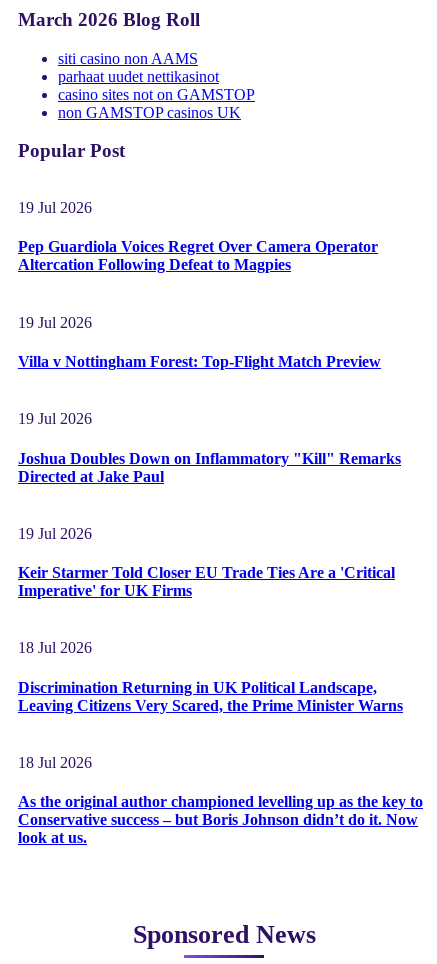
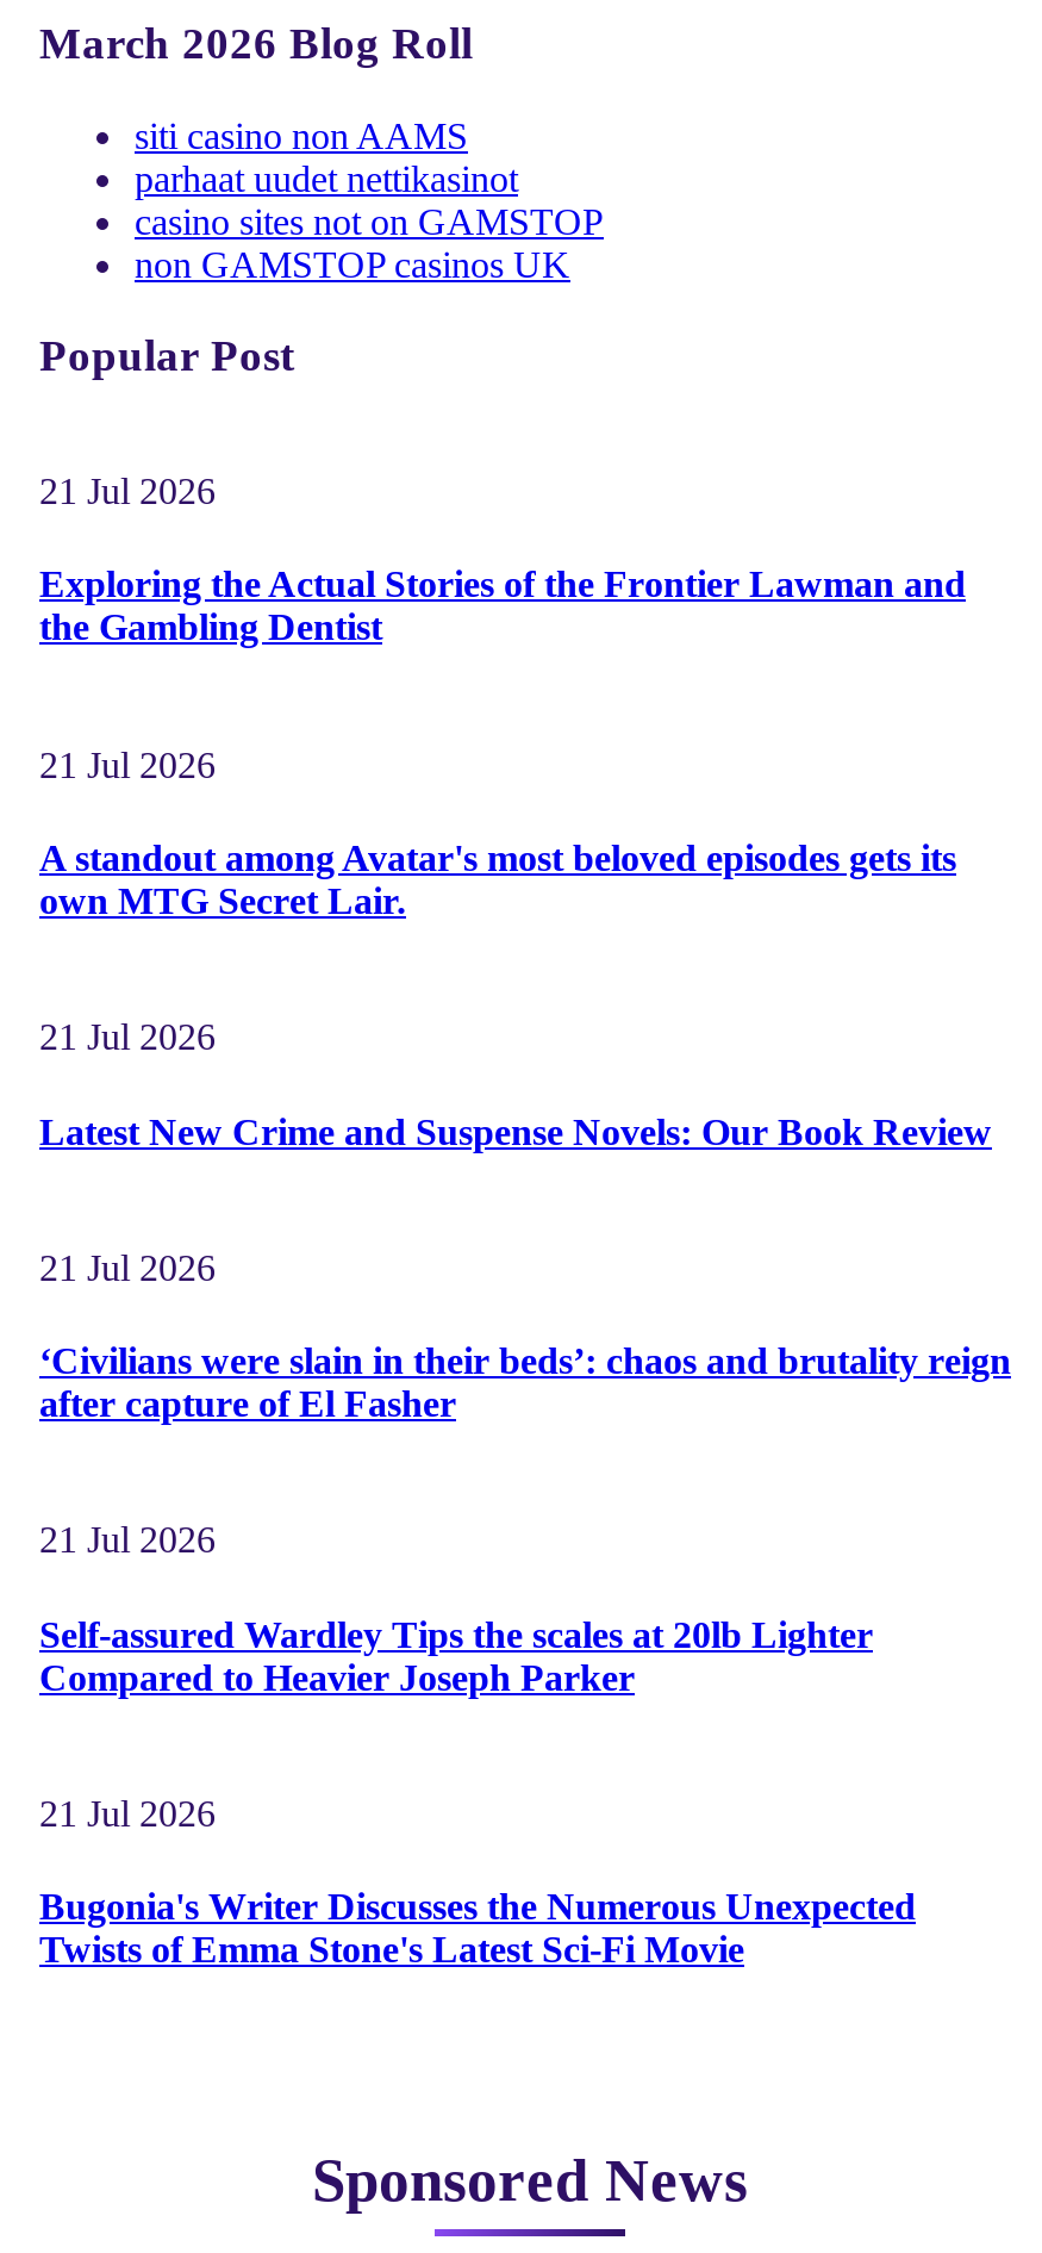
- 19 Jul 2026
+ 21 Jul 2026

- Pep Guardiola Voices Regret Over Camera Operator
- Altercation Following Defeat to Magpies
+ Exploring the Actual Stories of the Frontier Lawman and
+ the Gambling Dentist

- 19 Jul 2026
+ 21 Jul 2026

- Villa v Nottingham Forest: Top-Flight Match Preview
+ A standout among Avatar's most beloved episodes gets its
+ own MTG Secret Lair.

- 19 Jul 2026
+ 21 Jul 2026

- Joshua Doubles Down on Inflammatory "Kill" Remarks
- Directed at Jake Paul
+ Latest New Crime and Suspense Novels: Our Book Review

- 19 Jul 2026
+ 21 Jul 2026

- Keir Starmer Told Closer EU Trade Ties Are a 'Critical
- Imperative' for UK Firms
+ ‘Civilians were slain in their beds’: chaos and brutality reign
+ after capture of El Fasher

- 18 Jul 2026
+ 21 Jul 2026

- Discrimination Returning in UK Political Landscape,
- Leaving Citizens Very Scared, the Prime Minister Warns
+ Self-assured Wardley Tips the scales at 20lb Lighter
+ Compared to Heavier Joseph Parker

- 18 Jul 2026
+ 21 Jul 2026

- As the original author championed levelling up as the key to
- Conservative success – but Boris Johnson didn’t do it. Now
- look at us.
+ Bugonia's Writer Discusses the Numerous Unexpected
+ Twists of Emma Stone's Latest Sci-Fi Movie
